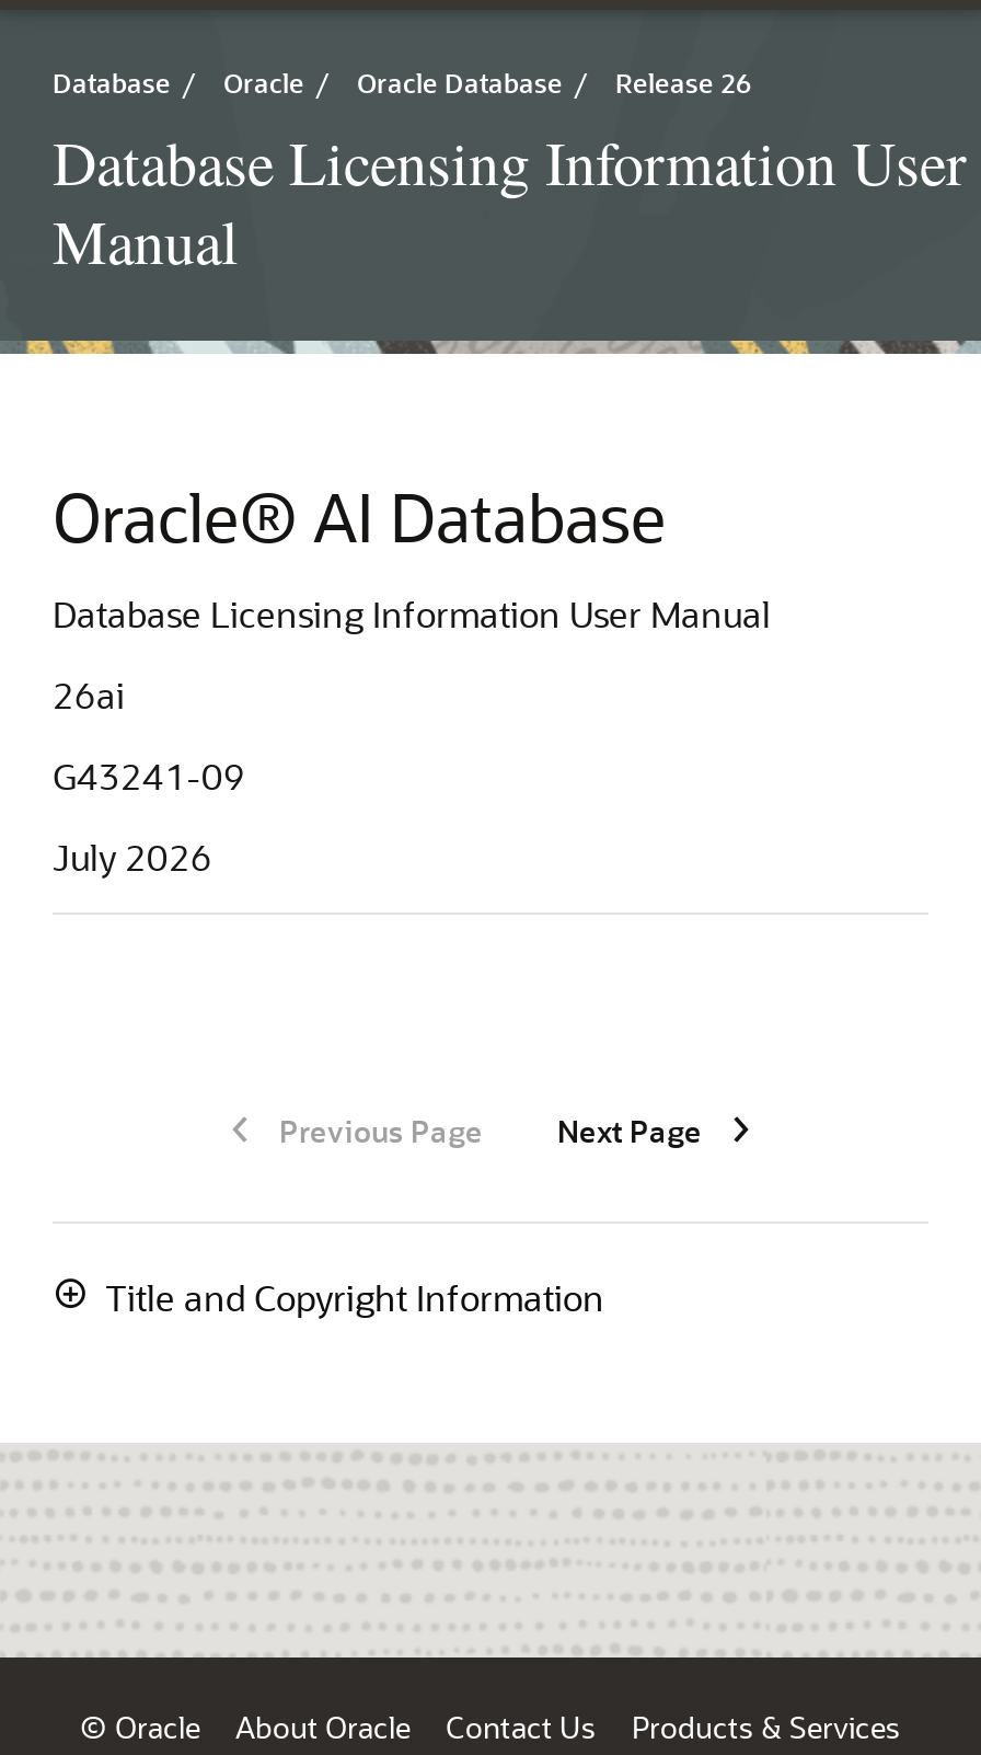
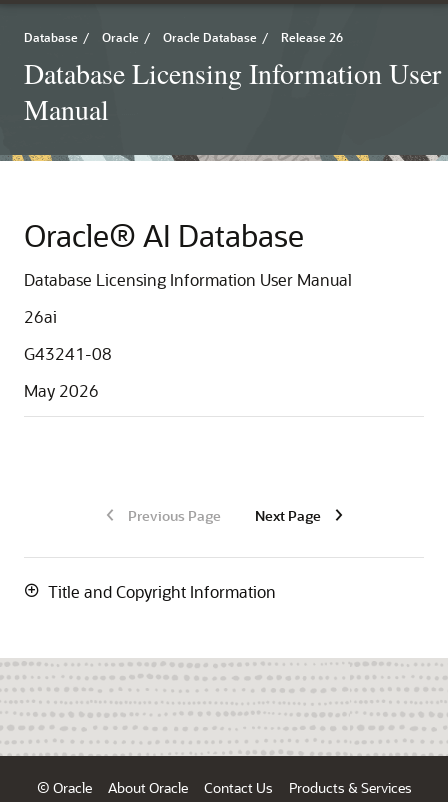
- G43241-09
+ G43241-08

- July 2026
+ May 2026
